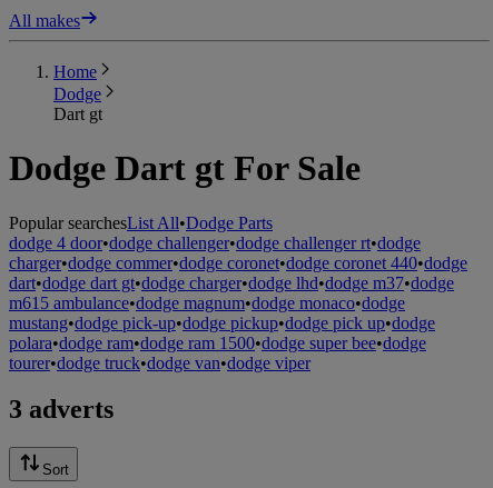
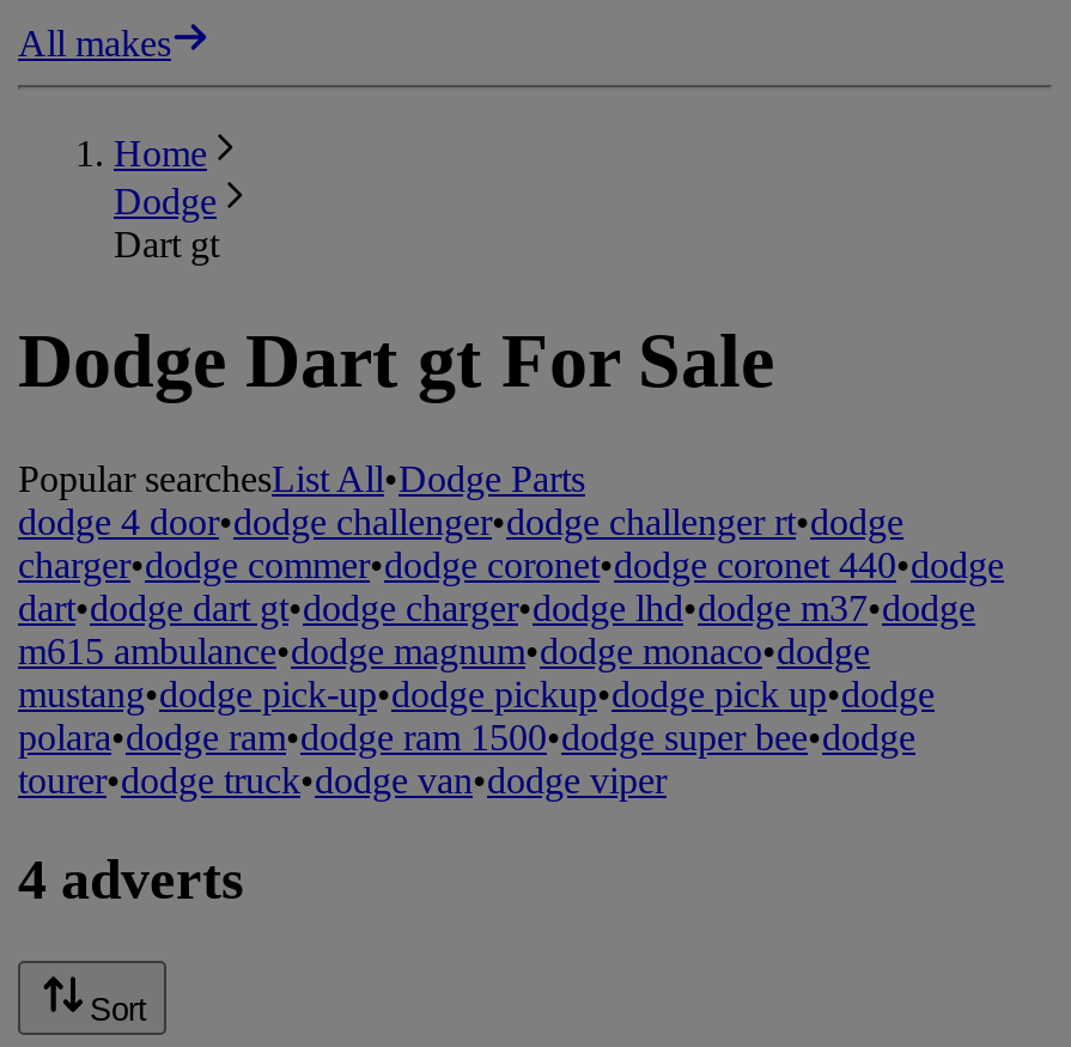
- 3 adverts
+ 4 adverts
